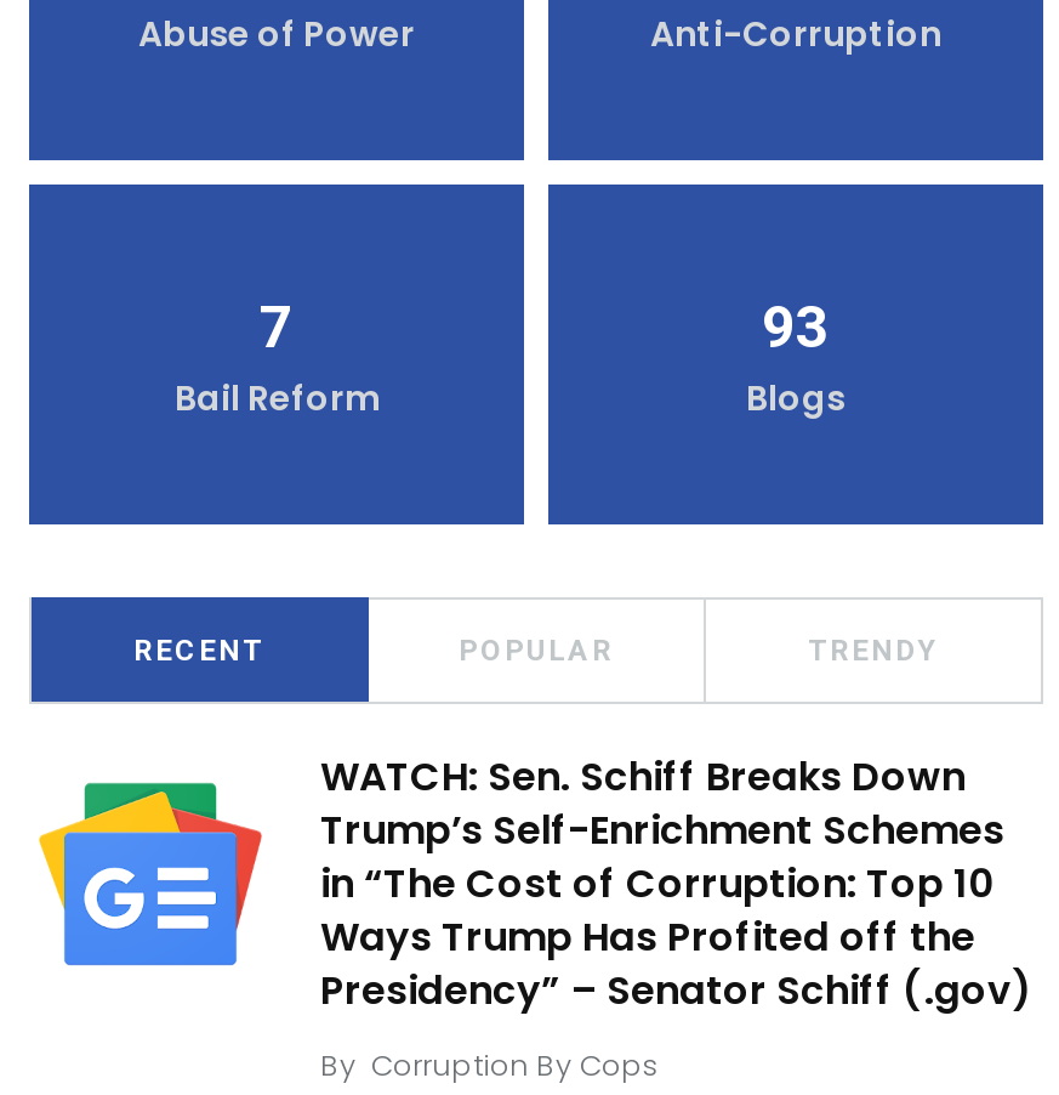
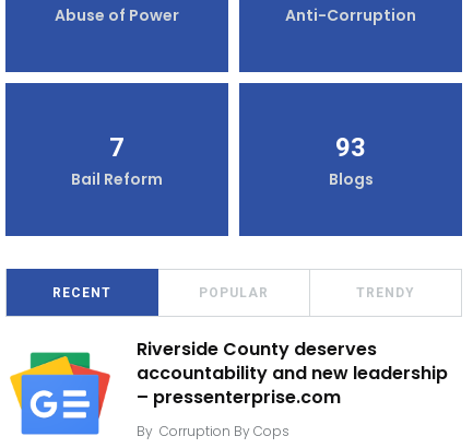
- WATCH: Sen. Schiff Breaks Down
- Trump’s Self-Enrichment Schemes
- in “The Cost of Corruption: Top 10
- Ways Trump Has Profited off the
- Presidency” – Senator Schiff (.gov)
+ Riverside County deserves
+ accountability and new leadership
+ – pressenterprise.com
